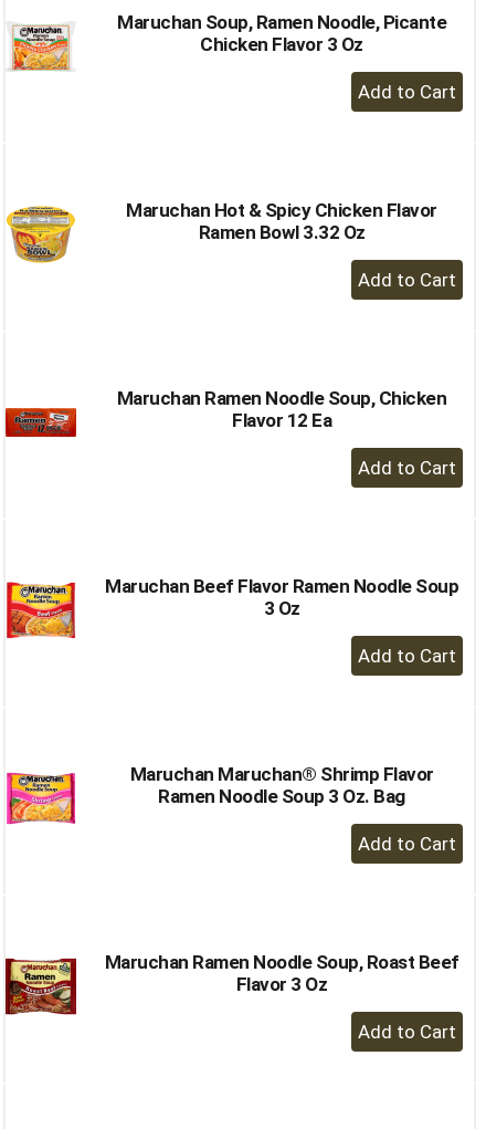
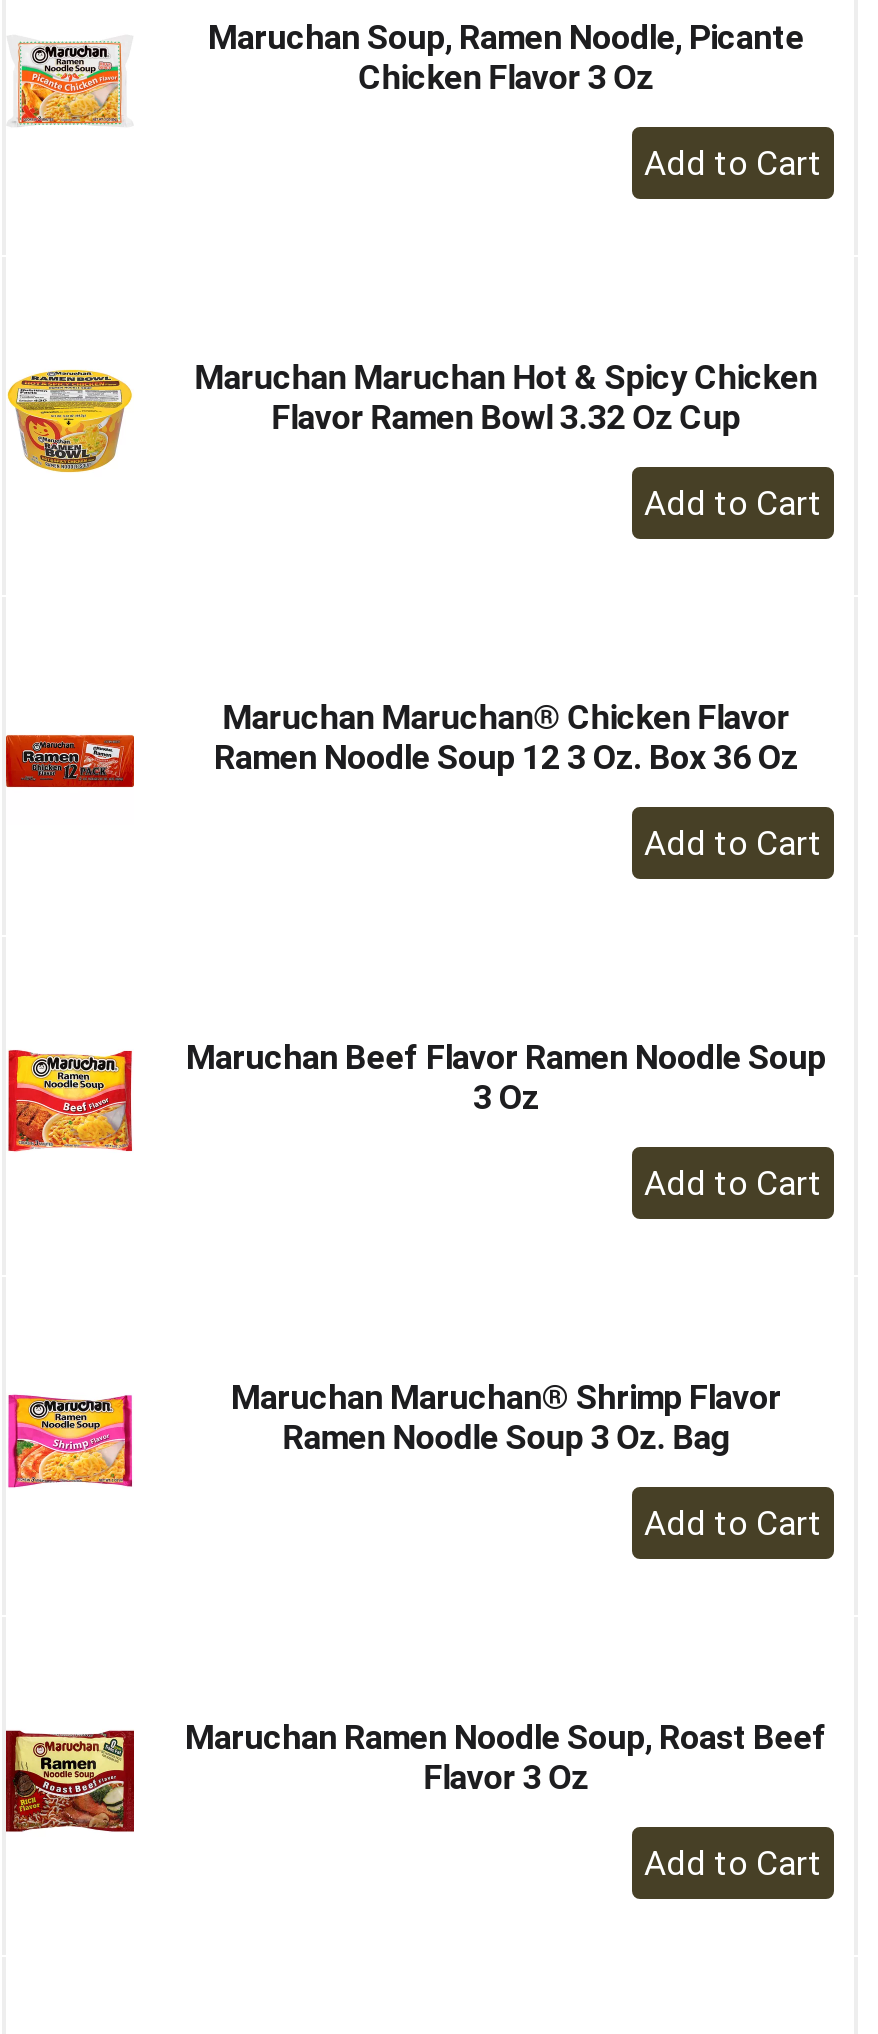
- Maruchan Hot & Spicy Chicken Flavor
- Ramen Bowl 3.32 Oz
+ Maruchan Maruchan Hot & Spicy Chicken
+ Flavor Ramen Bowl 3.32 Oz Cup

- Maruchan Ramen Noodle Soup, Chicken
- Flavor 12 Ea
+ Maruchan Maruchan® Chicken Flavor
+ Ramen Noodle Soup 12 3 Oz. Box 36 Oz
